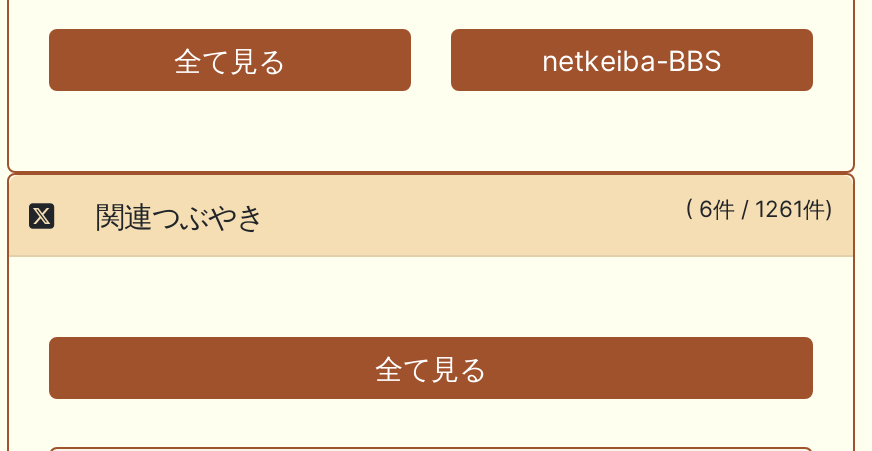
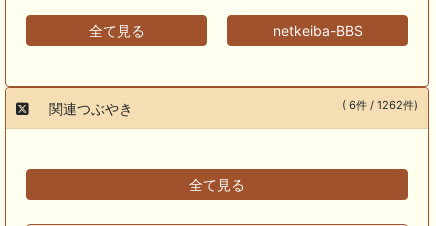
- ( 6件 / 1261件)
+ ( 6件 / 1262件)
